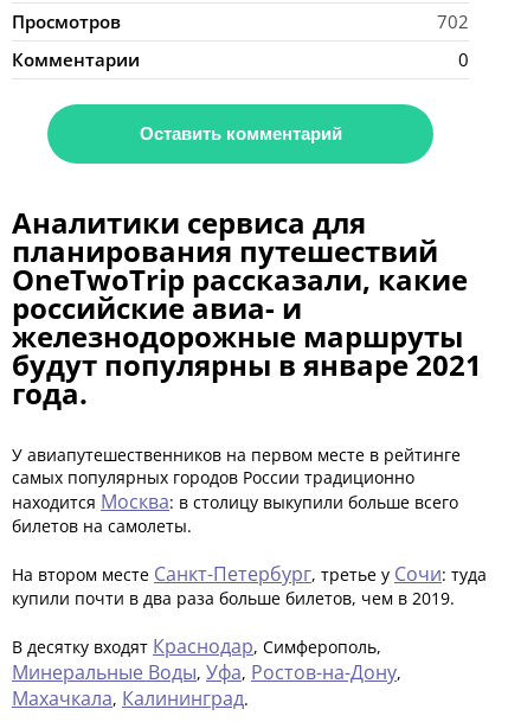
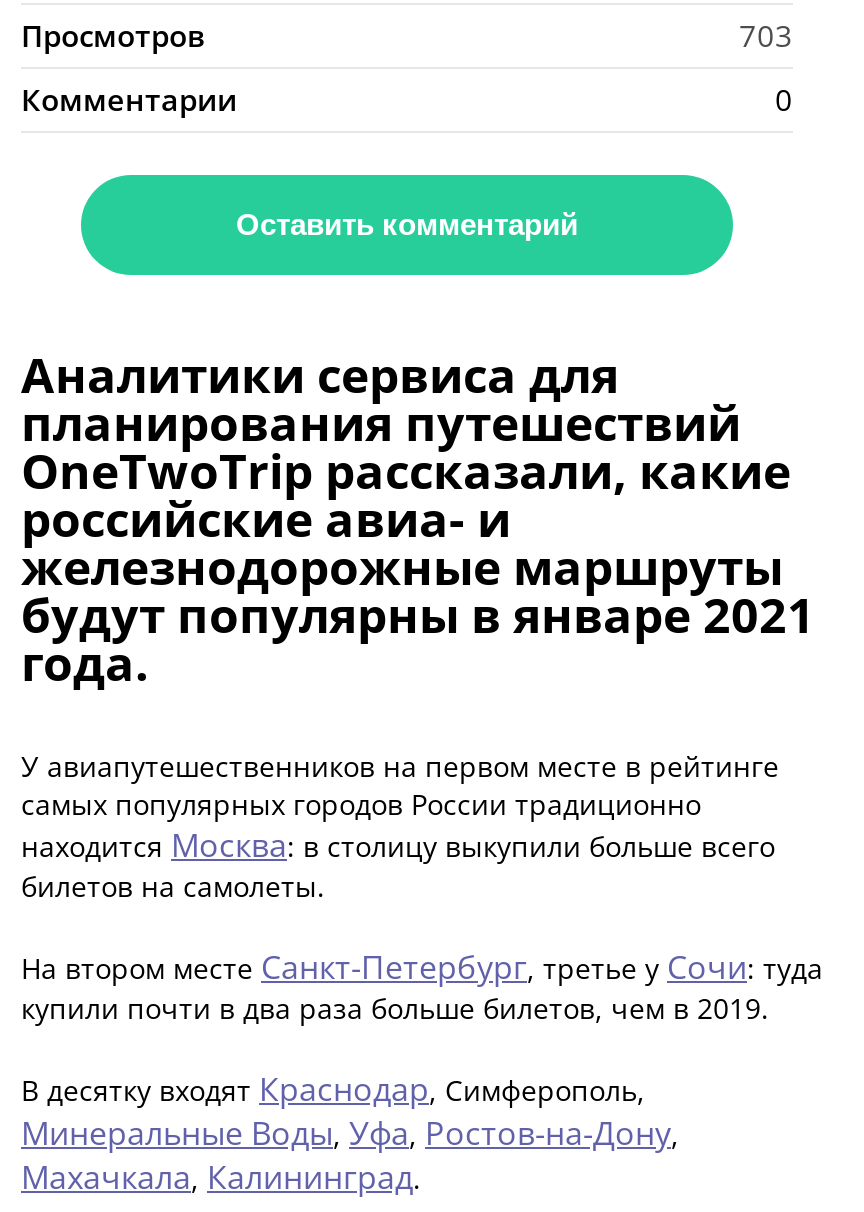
- 702
+ 703
